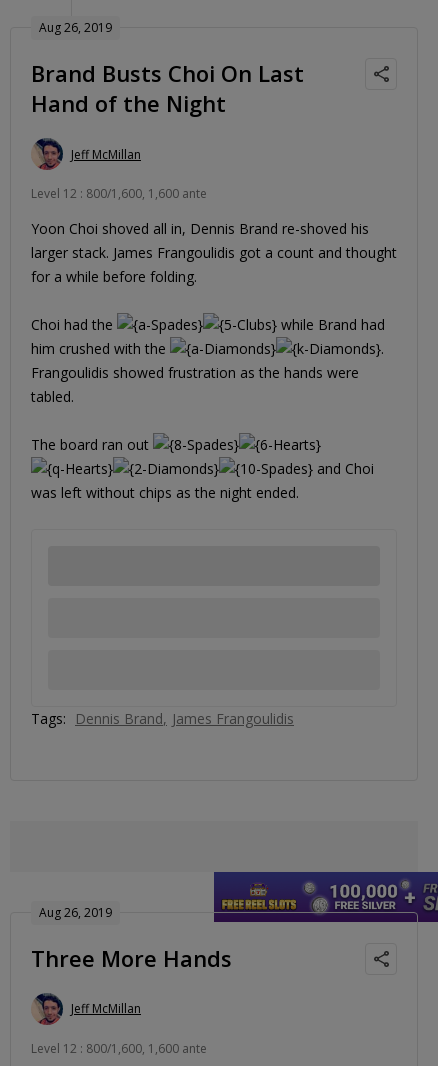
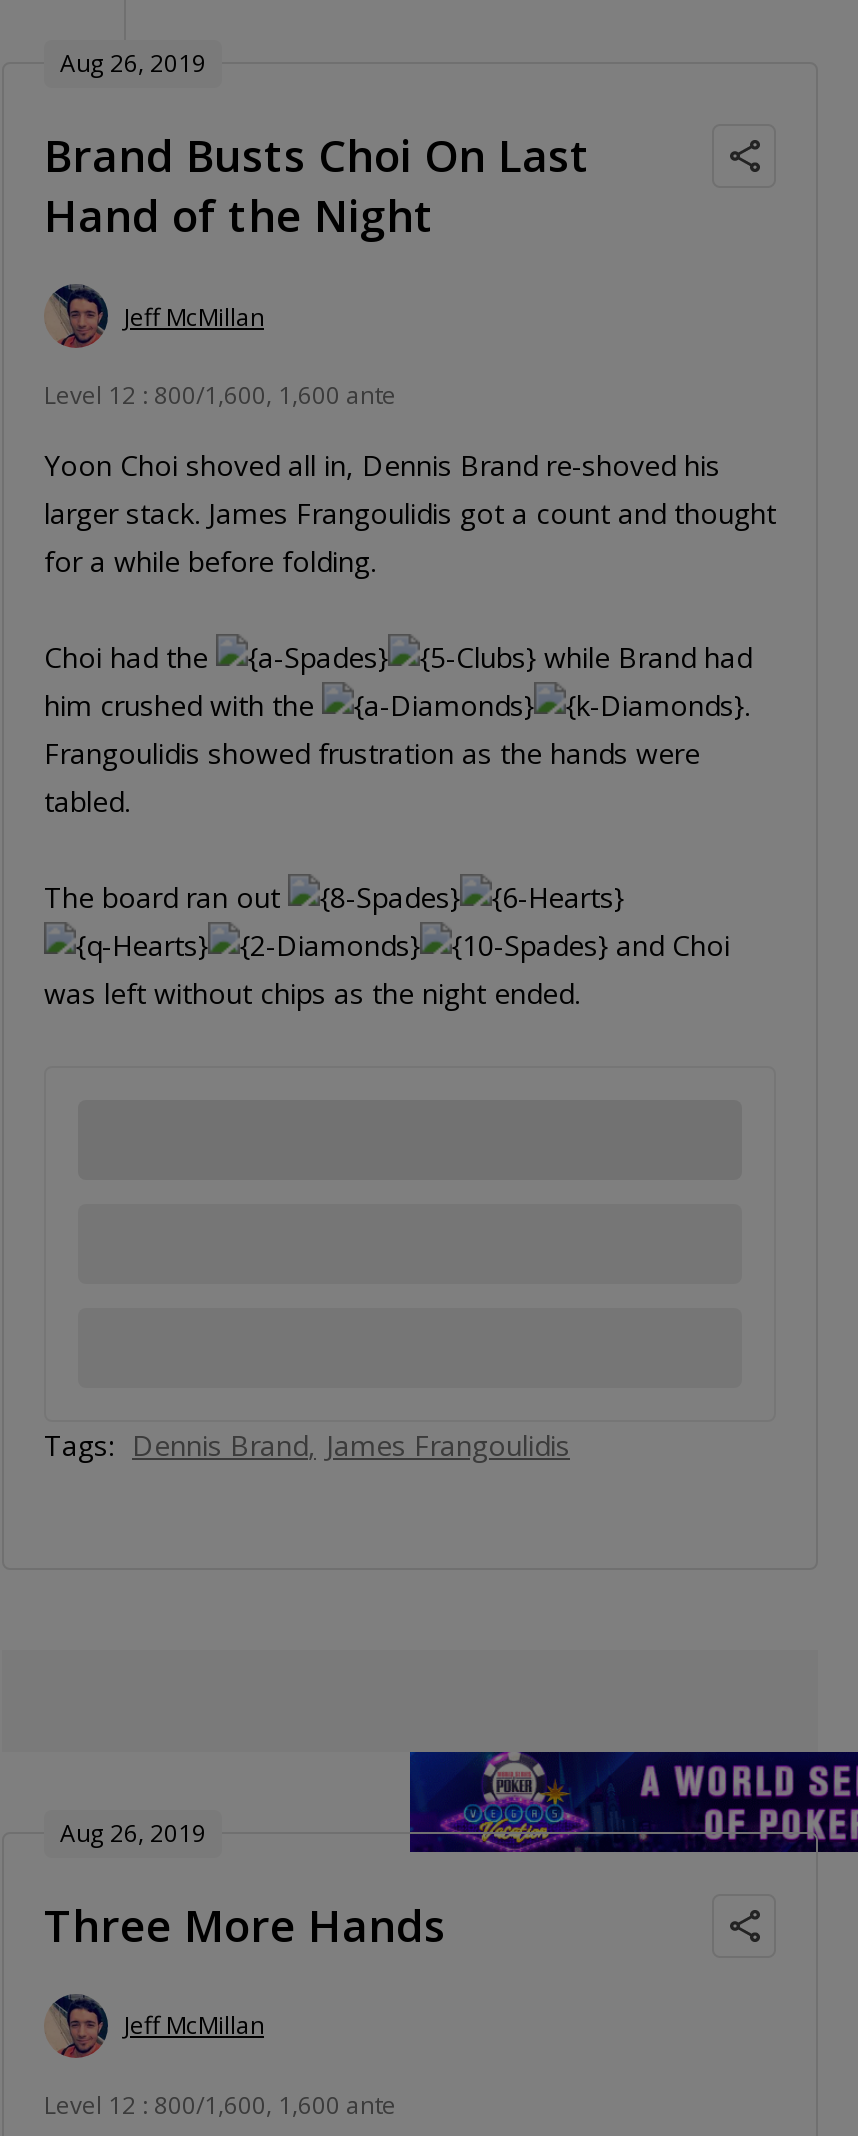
- [image]
+ [image]
